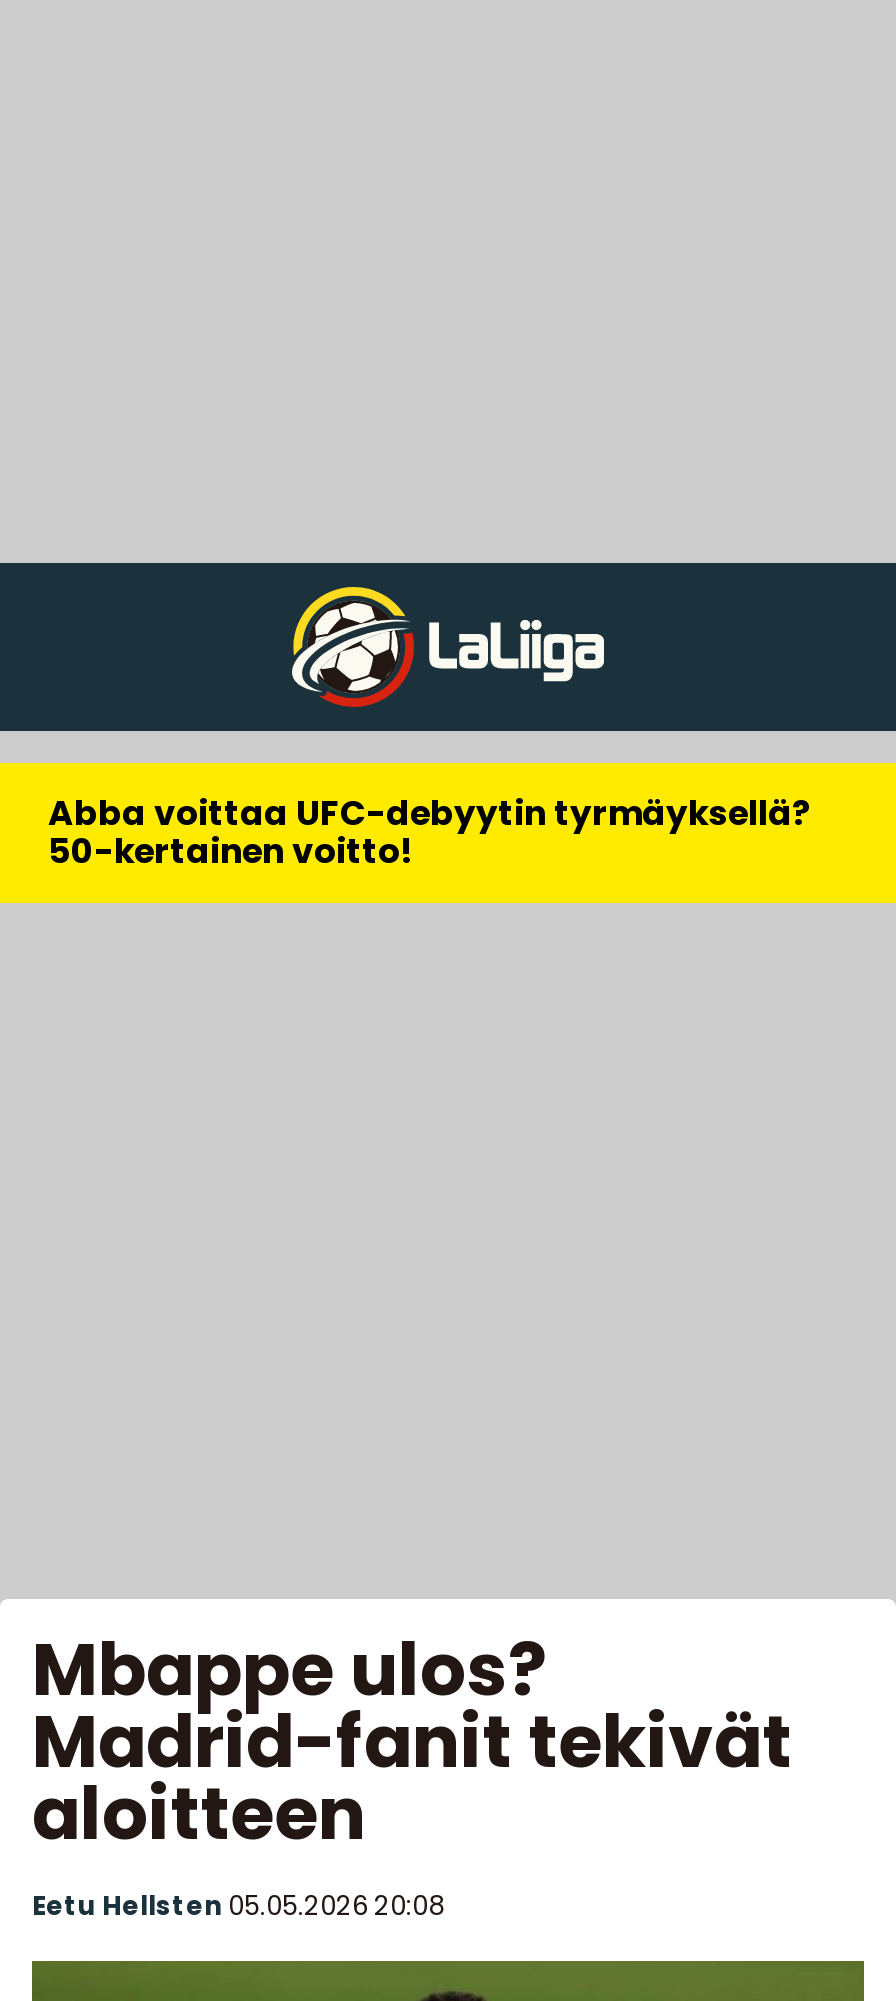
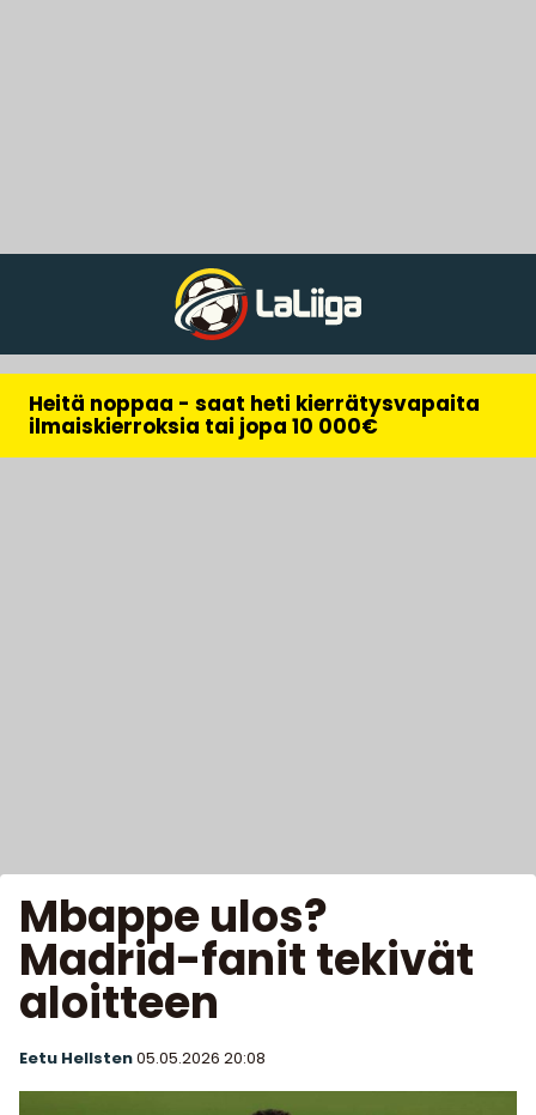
- Abba voittaa UFC-debyytin tyrmäyksellä?
- 50-kertainen voitto!
+ Heitä noppaa - saat heti kierrätysvapaita
+ ilmaiskierroksia tai jopa 10 000€
